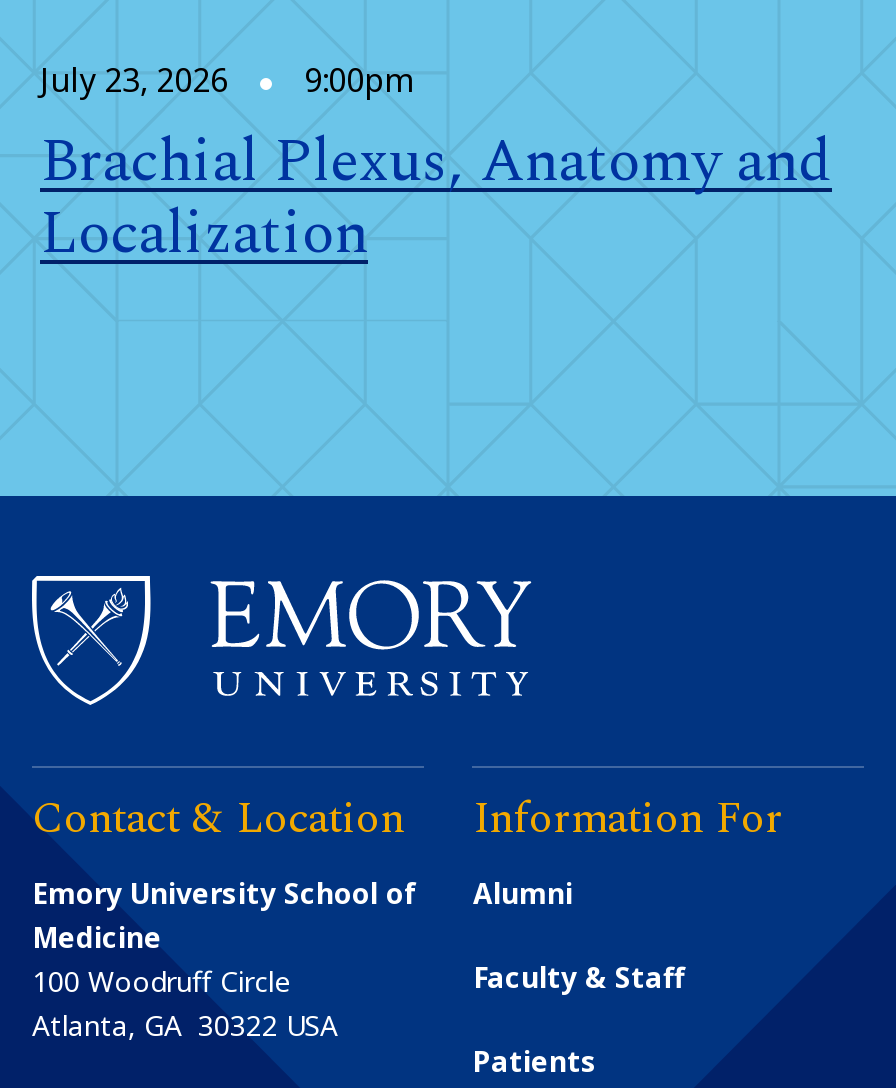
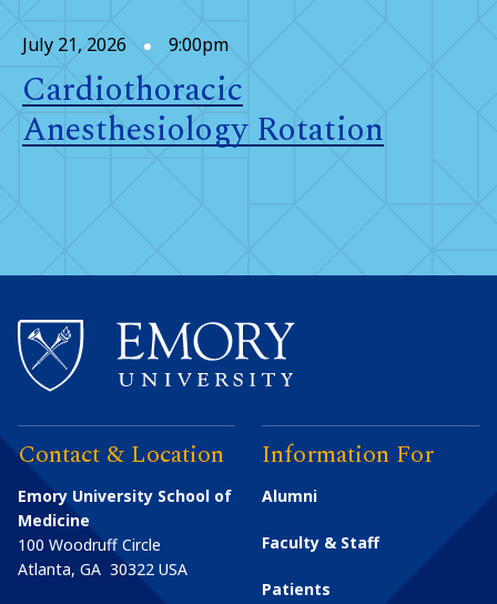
- July 23, 2026 9:00pm
+ July 21, 2026 9:00pm

- Brachial Plexus, Anatomy and
- Localization
+ Cardiothoracic
+ Anesthesiology Rotation
